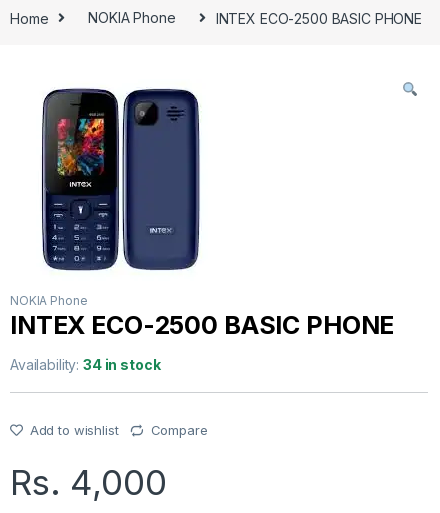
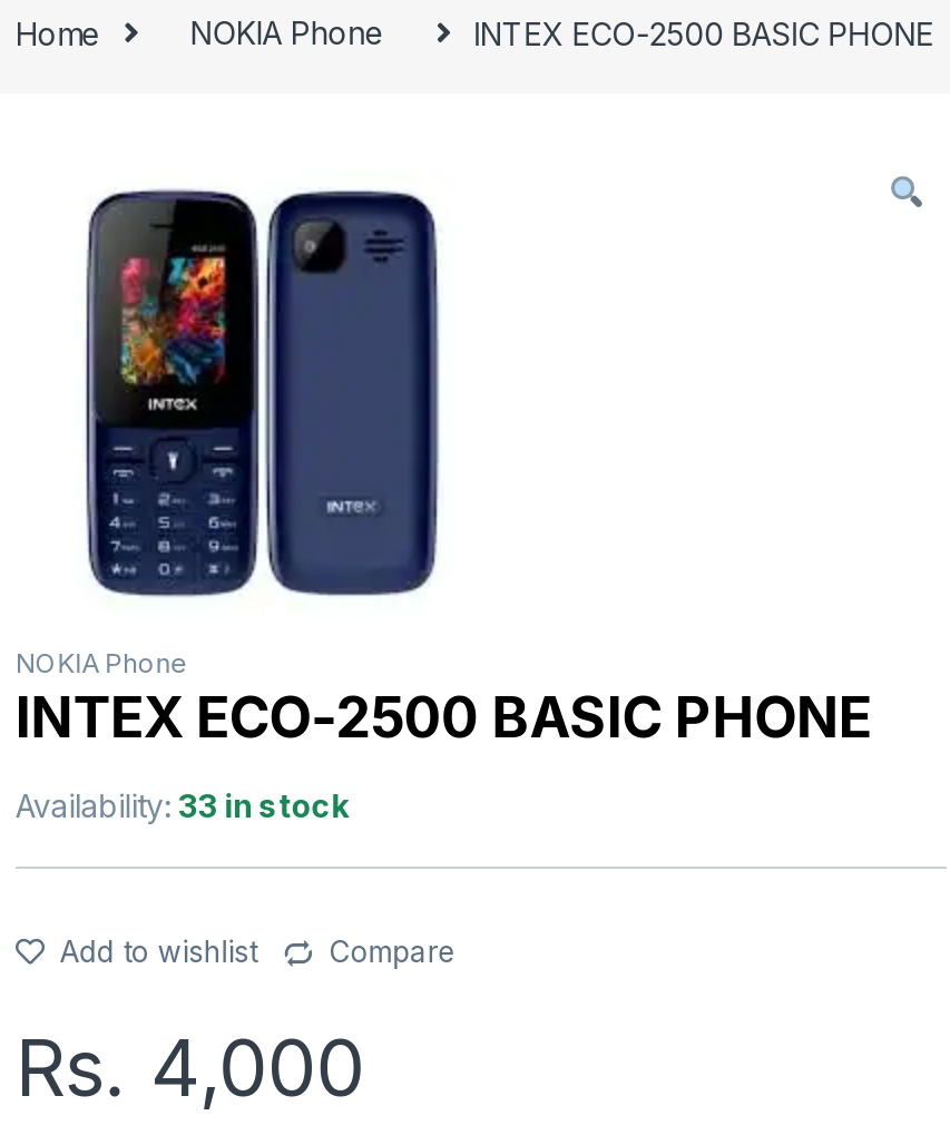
- Availability: 34 in stock
+ Availability: 33 in stock
